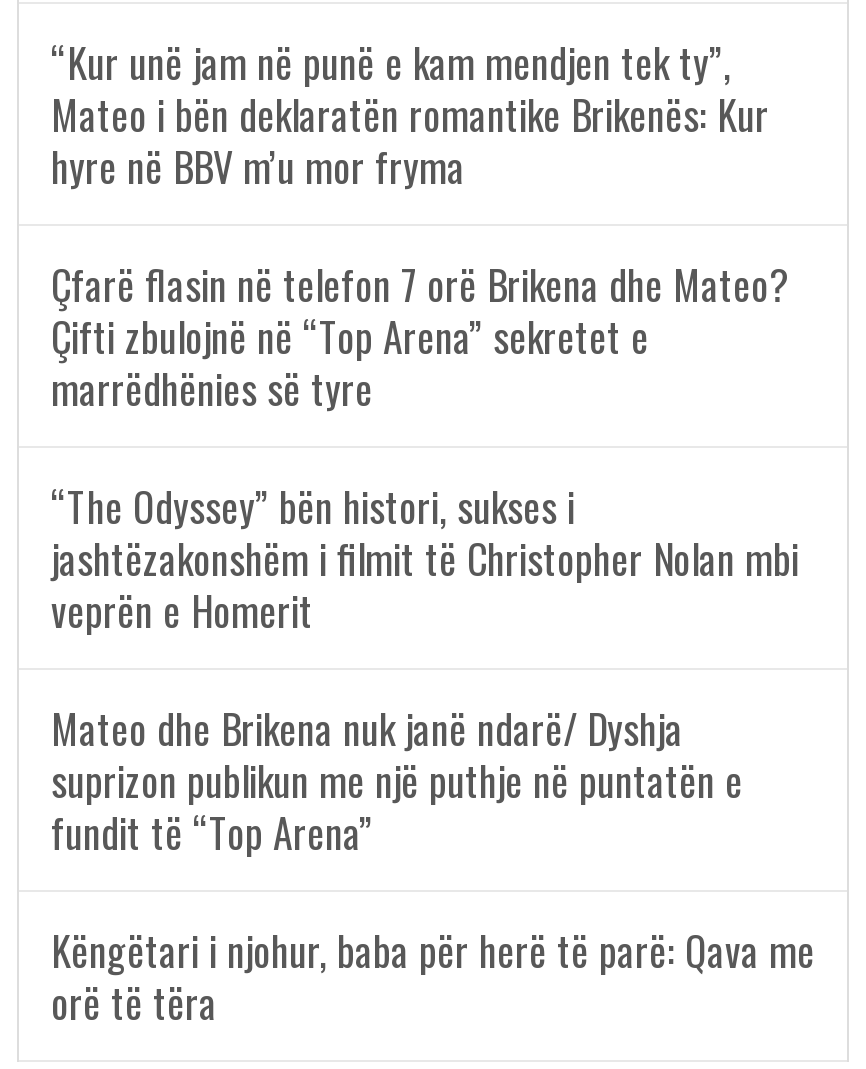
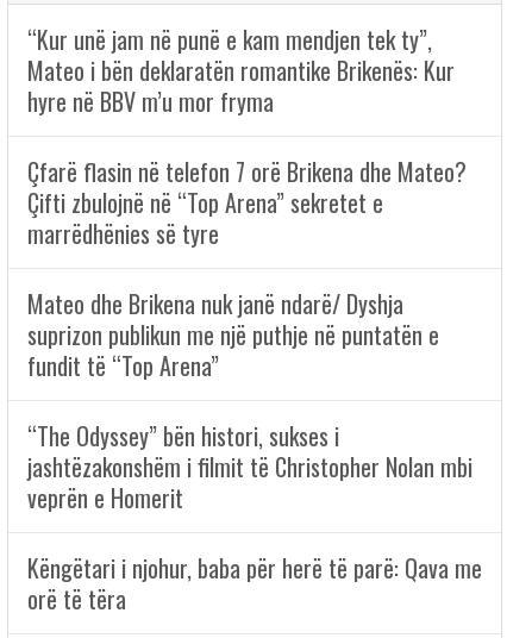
moved down: “The Odyssey” bën histori, sukses i | jashtëzakonshëm i filmit të Christopher Nolan mbi | veprën e Homerit

moved up: Mateo dhe Brikena nuk janë ndarë/ Dyshja | suprizon publikun me një puthje në puntatën e | fundit të “Top Arena”
